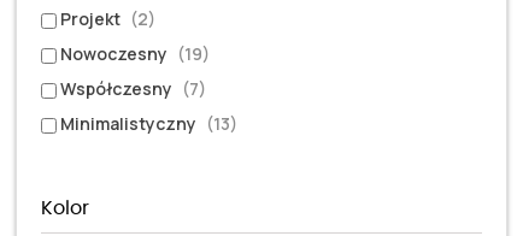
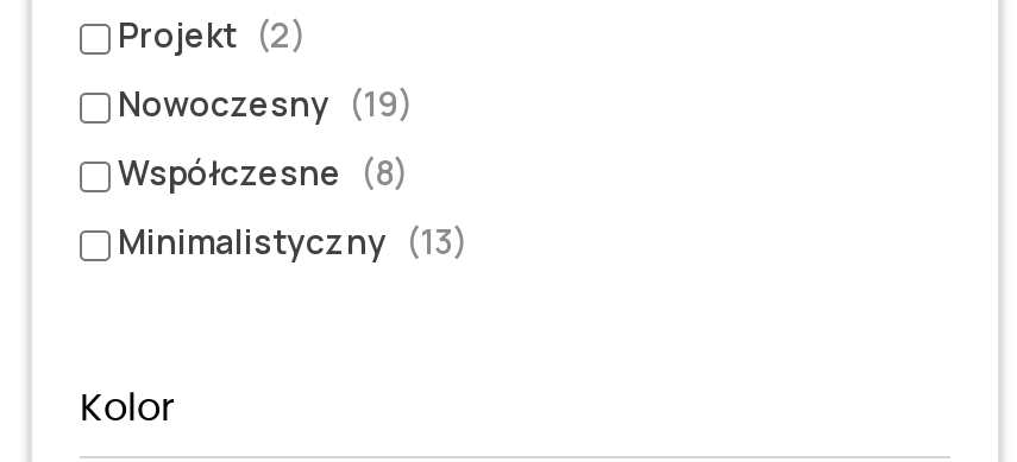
- Współczesny (7)
+ Współczesne (8)
